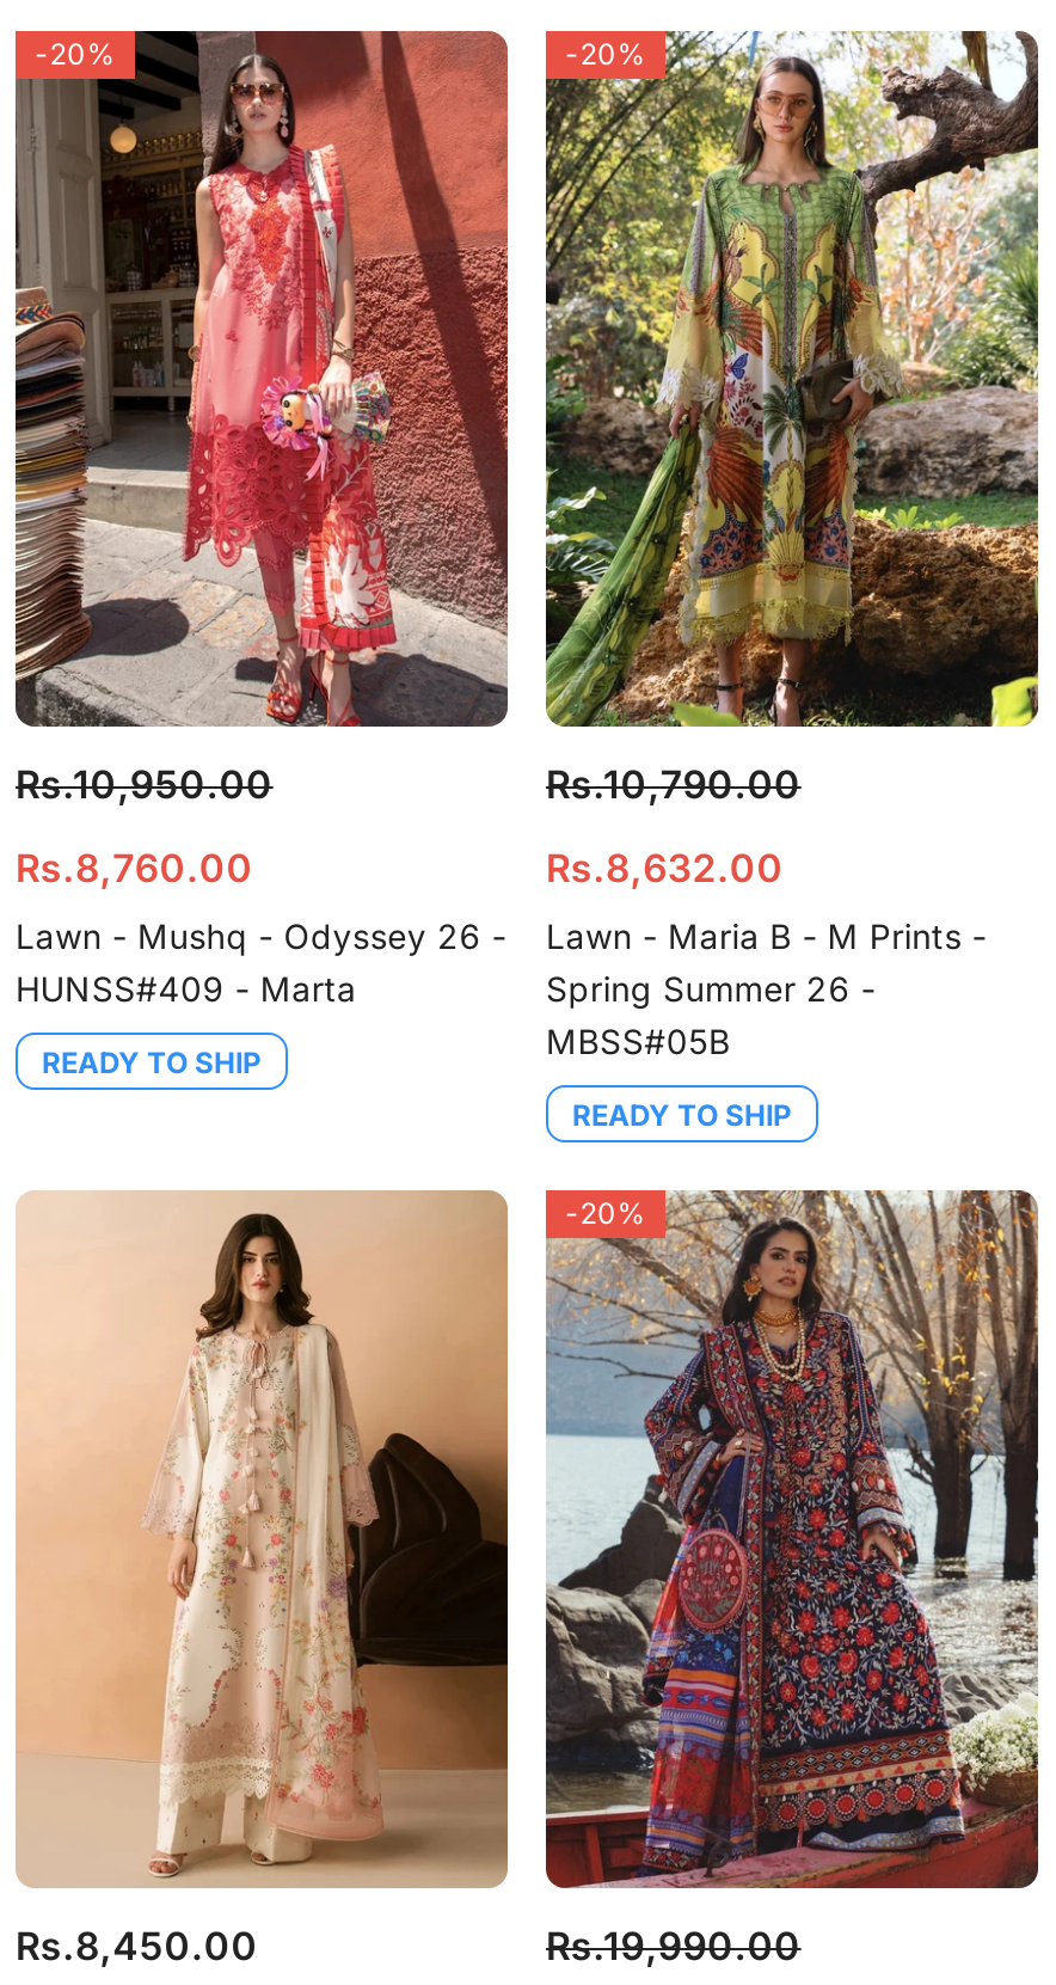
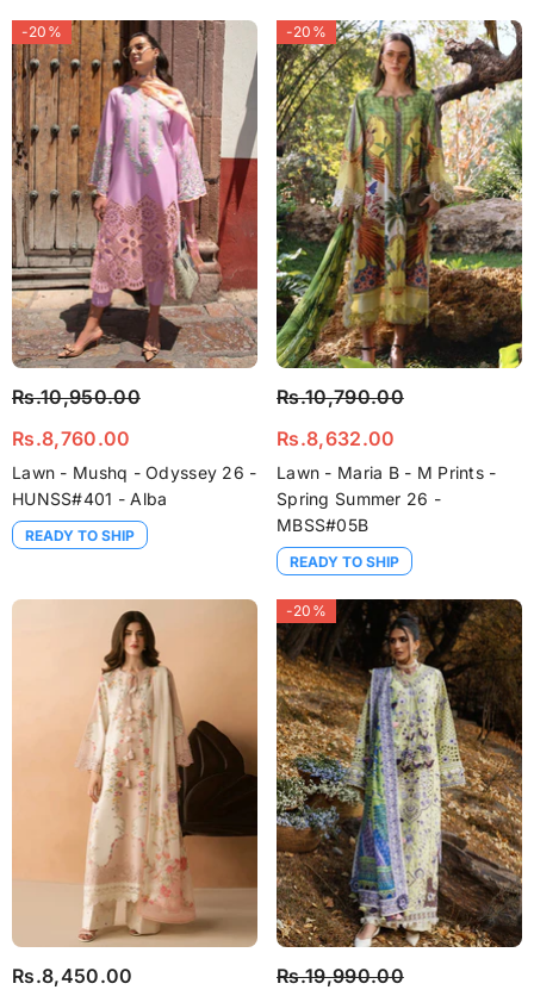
- [image]
+ [image]

- HUNSS#409 - Marta
+ HUNSS#401 - Alba

- [image]
+ [image]
